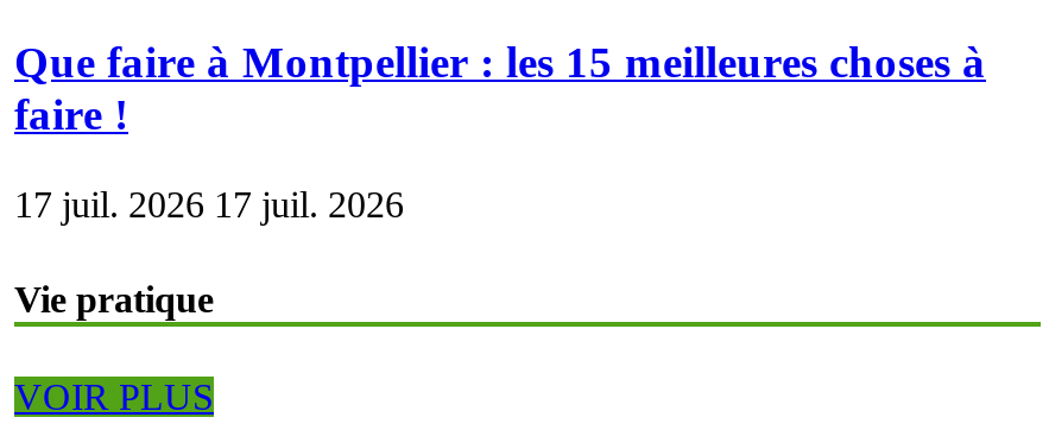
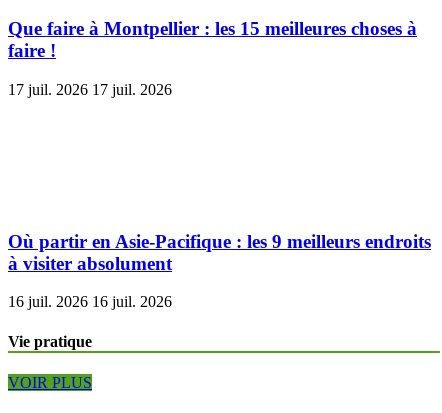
+ Où partir en Asie-Pacifique : les 9 meilleurs endroits
+ à visiter absolument
+ 16 juil. 2026 16 juil. 2026
